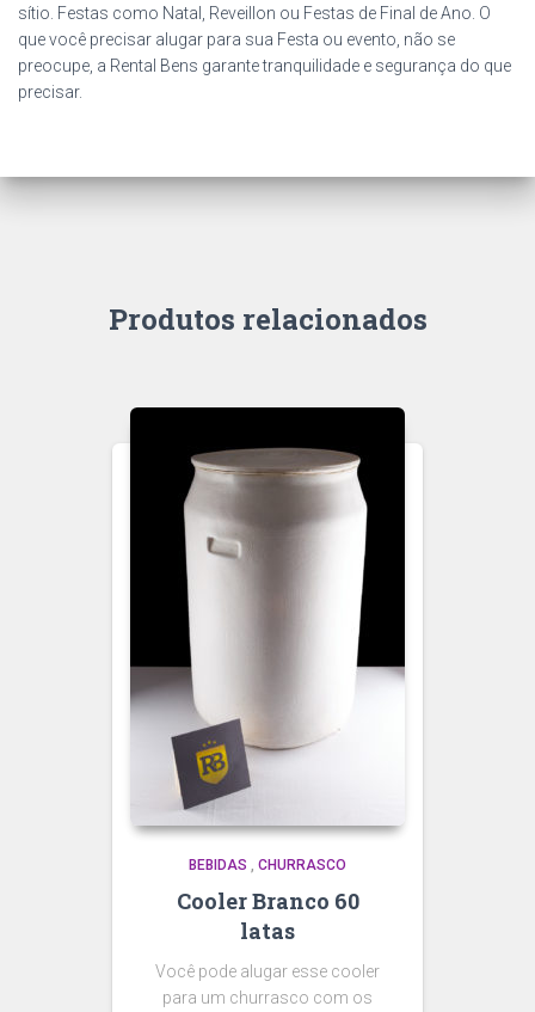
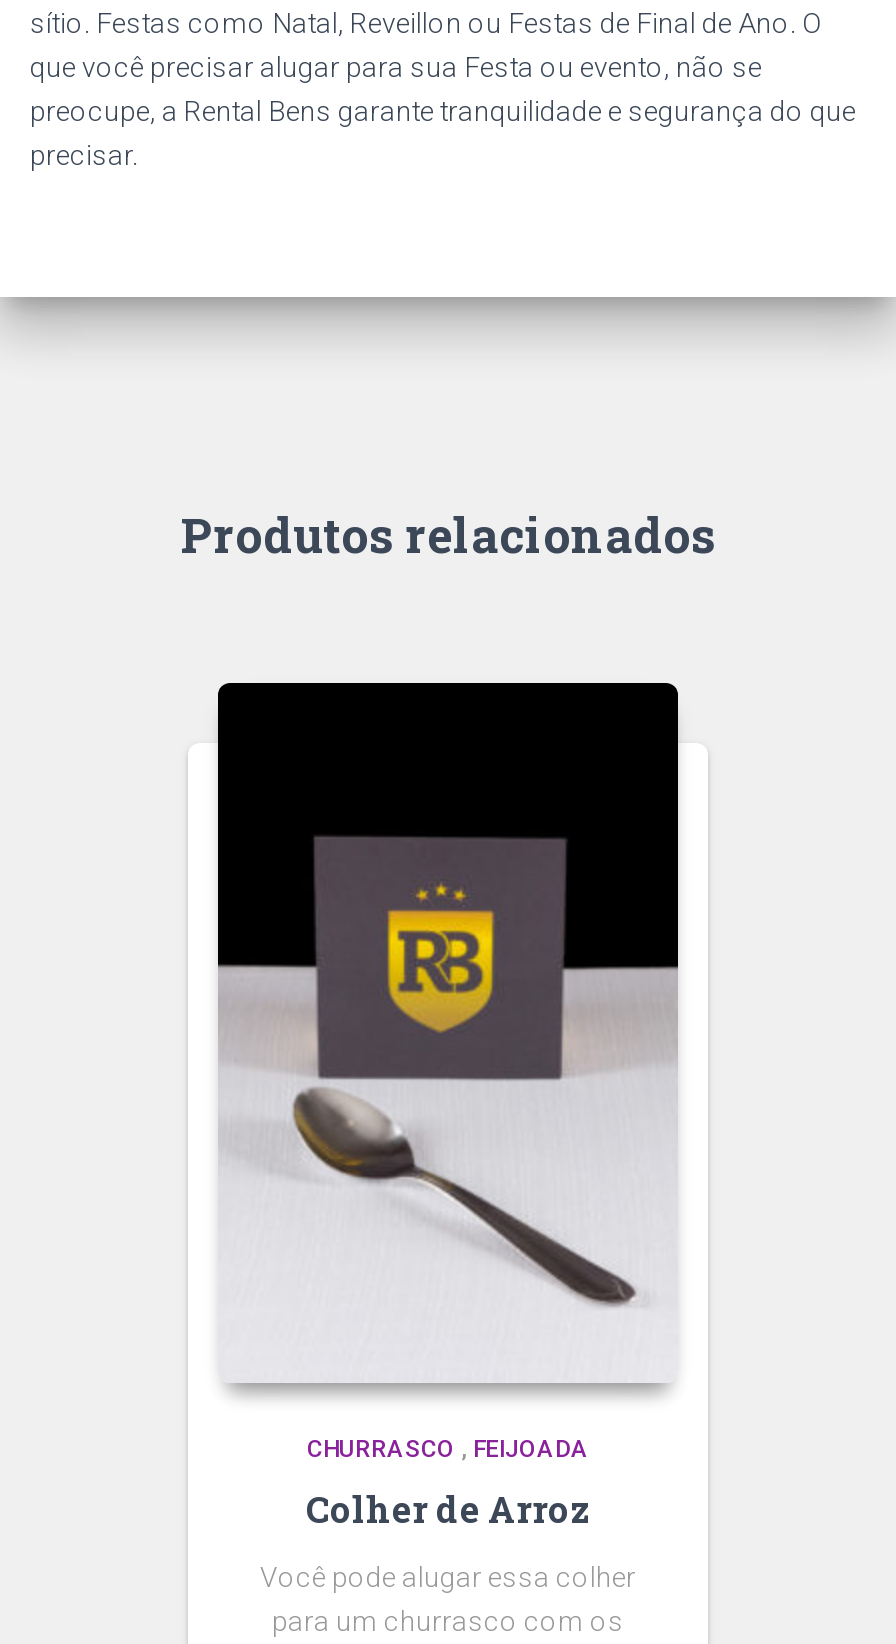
- [image]
+ [image]

- BEBIDAS, CHURRASCO
+ CHURRASCO, FEIJOADA

- Cooler Branco 60
- latas
+ Colher de Arroz

- Você pode alugar esse cooler
+ Você pode alugar essa colher
